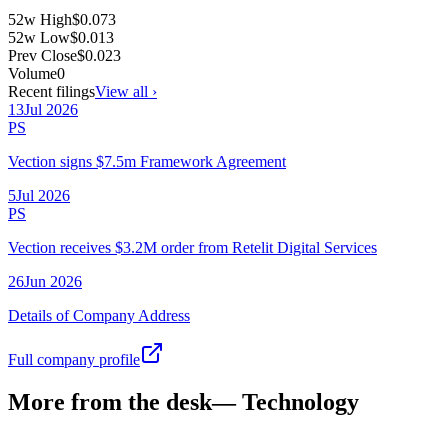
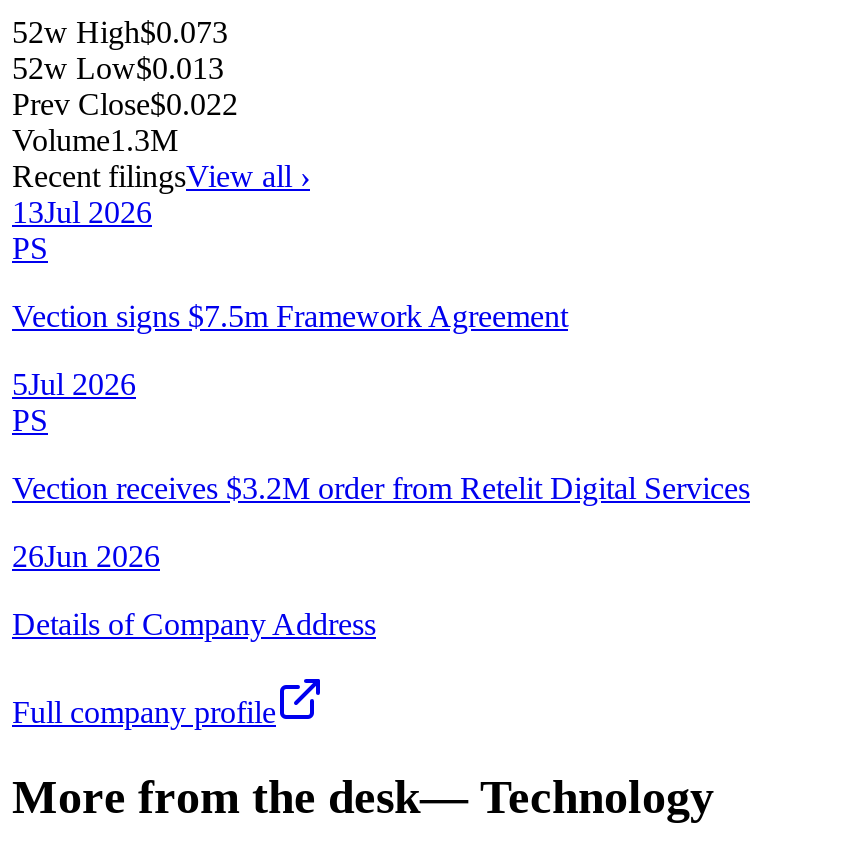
- Prev Close$0.023
+ Prev Close$0.022

- Volume0
+ Volume1.3M
